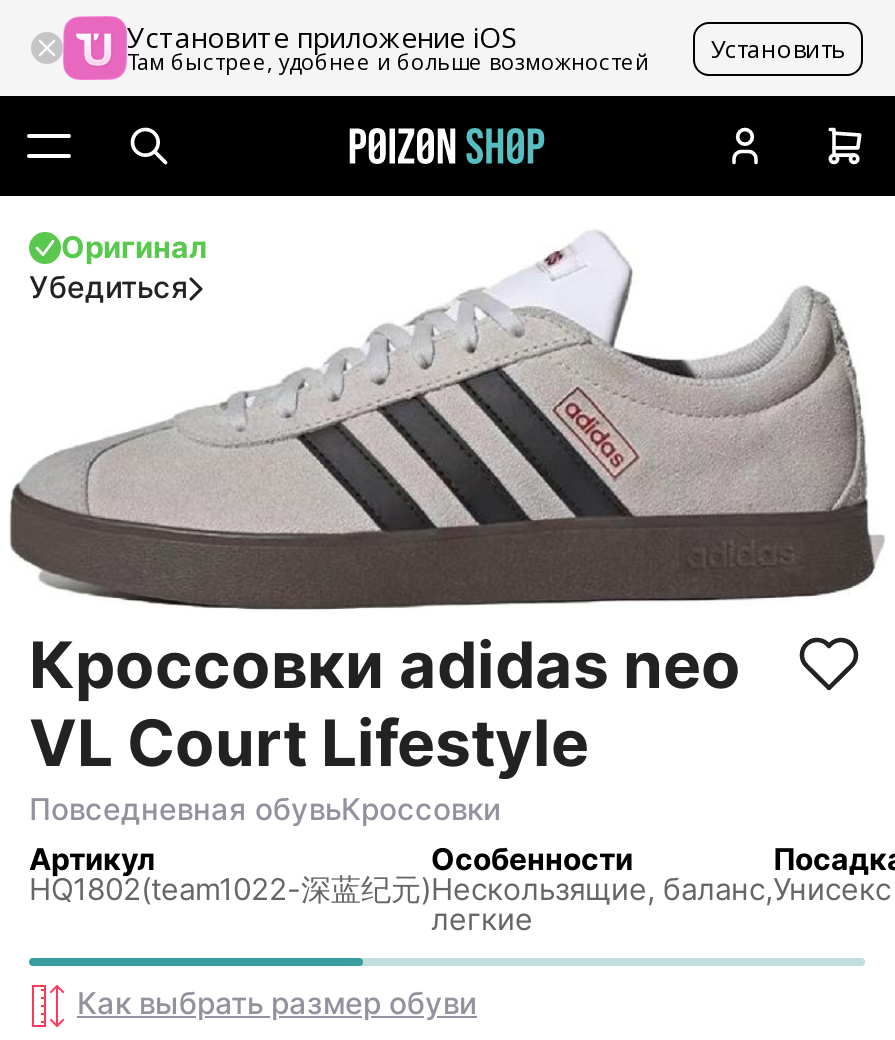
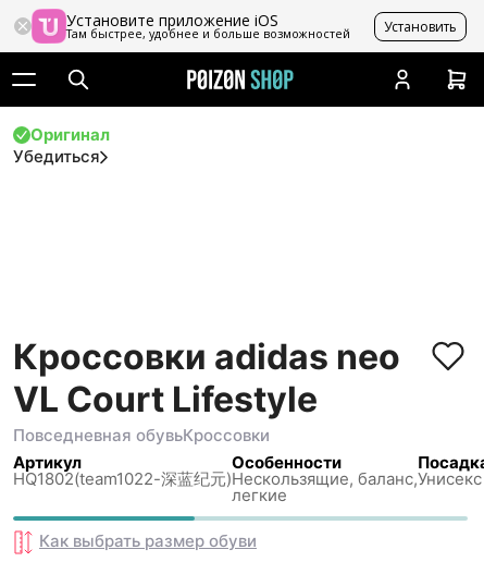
- [image]
